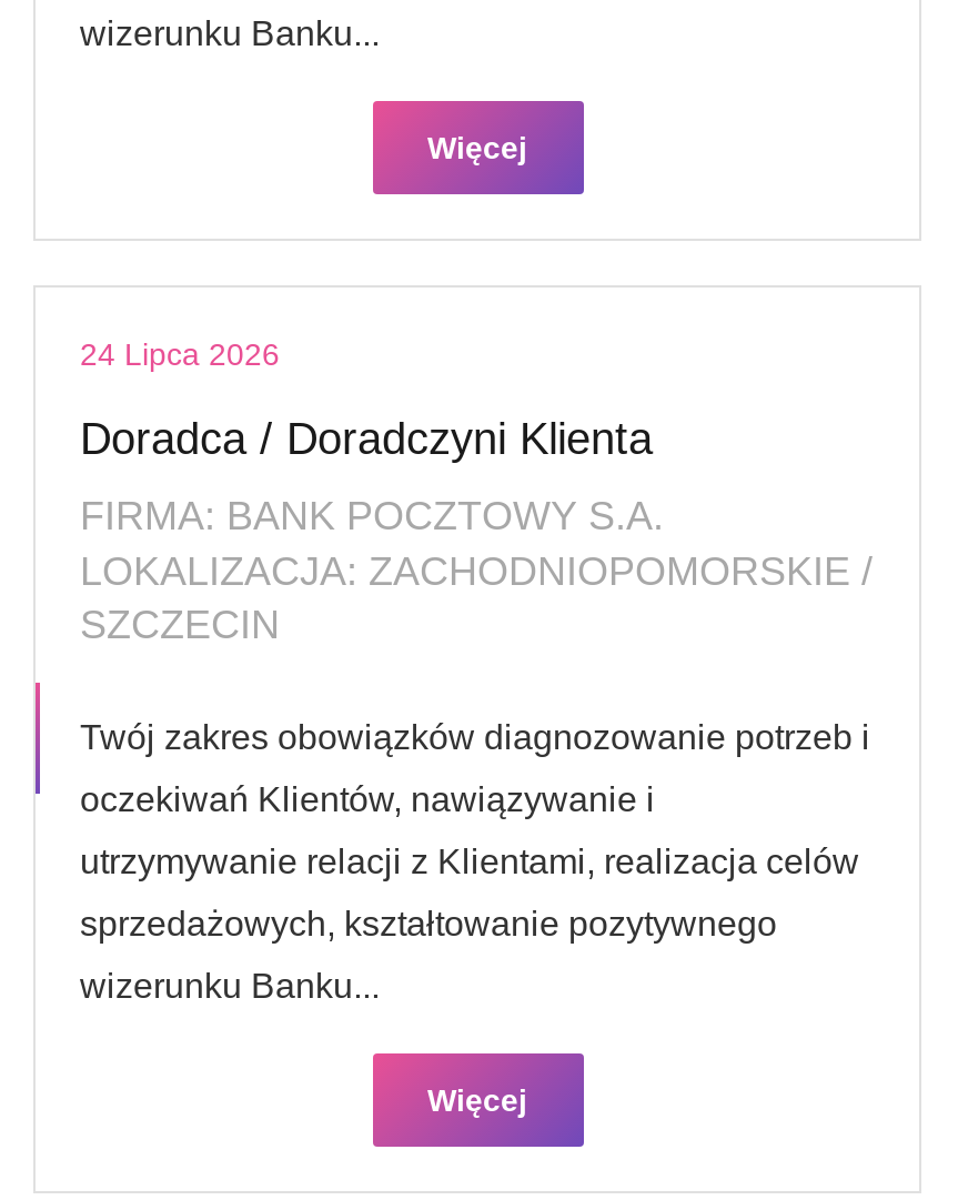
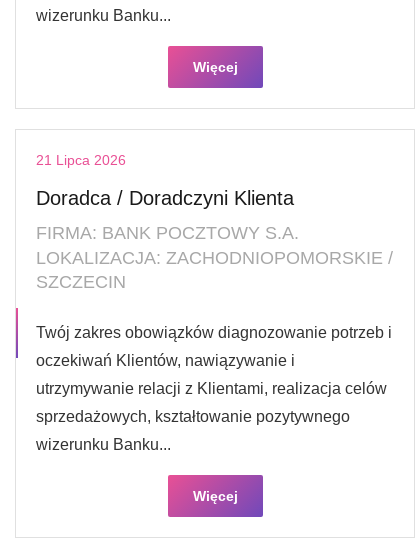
- 24 Lipca 2026
+ 21 Lipca 2026
